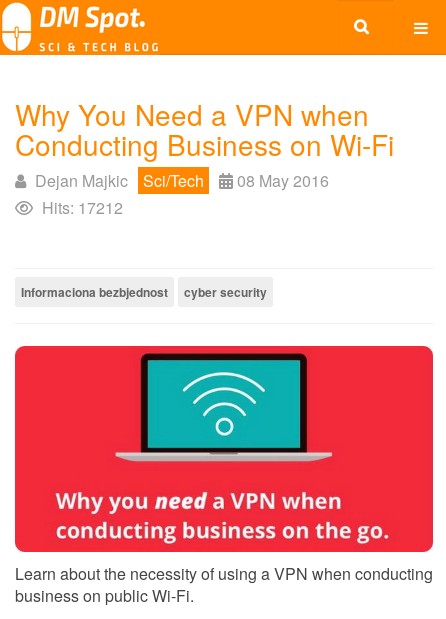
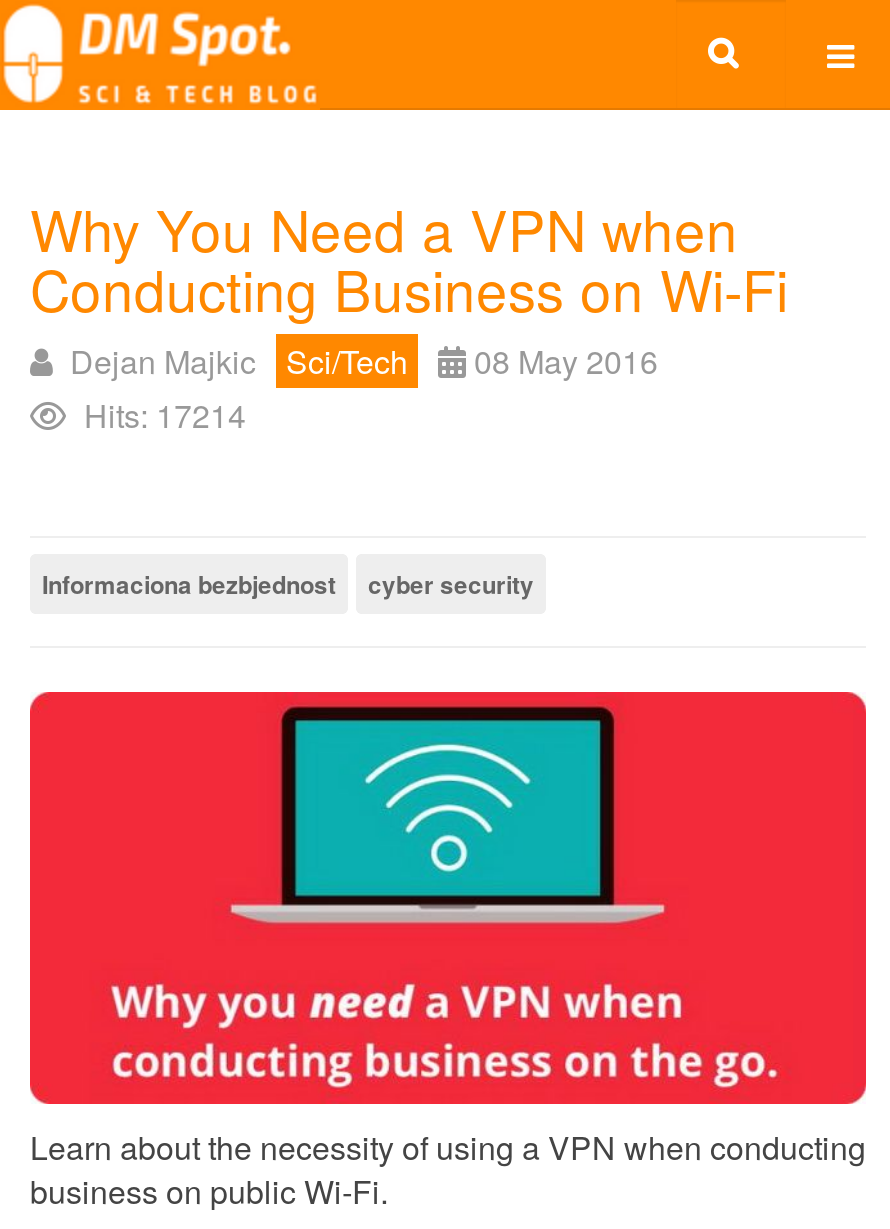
- Hits: 17212
+ Hits: 17214
